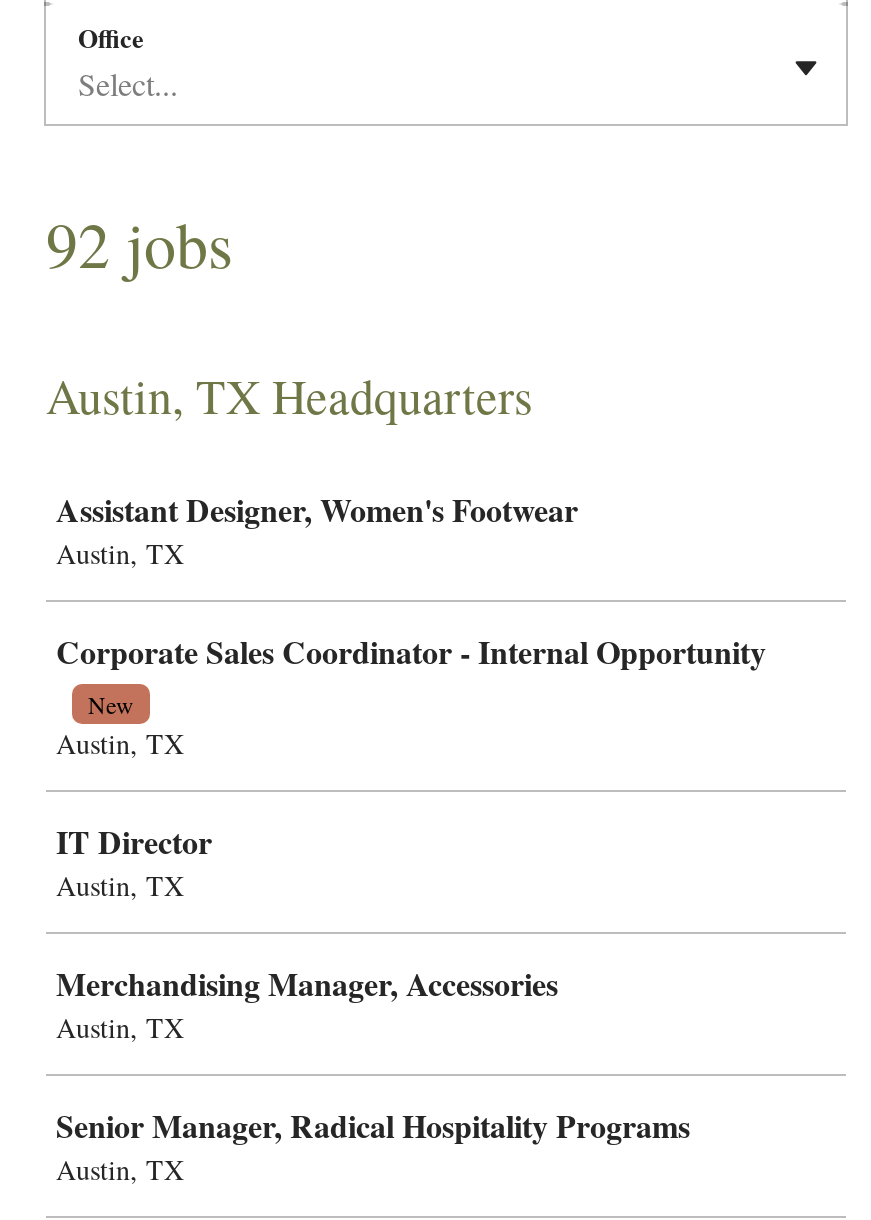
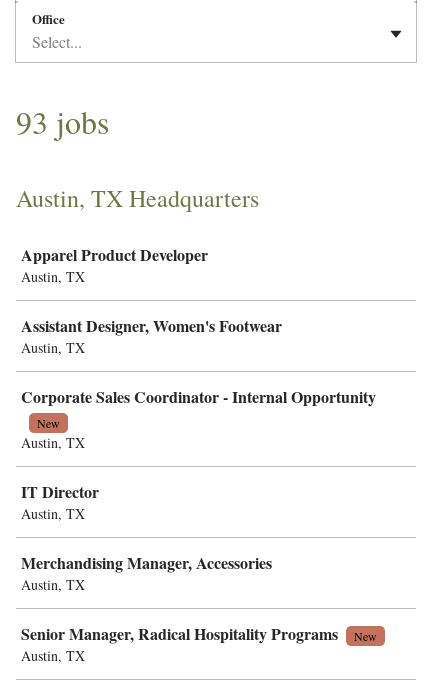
- 92 jobs
+ 93 jobs

+ Apparel Product Developer
+ Austin, TX

+ New
